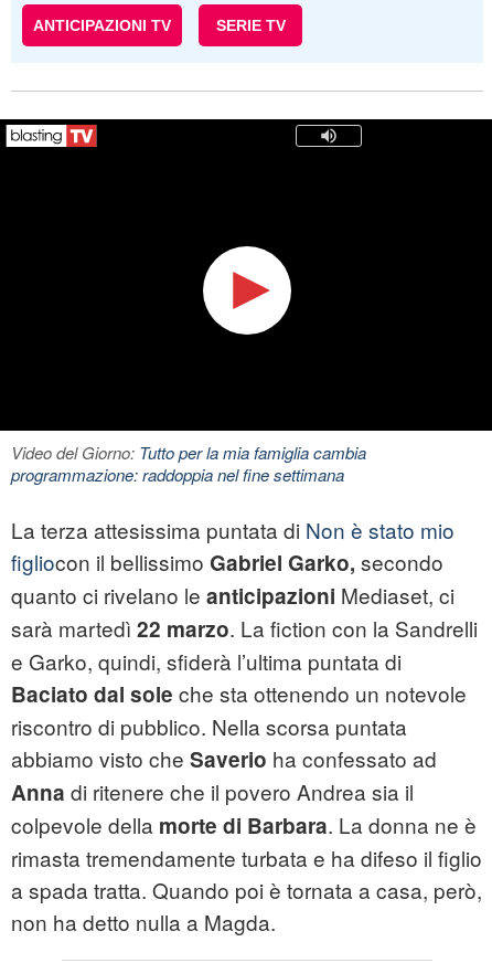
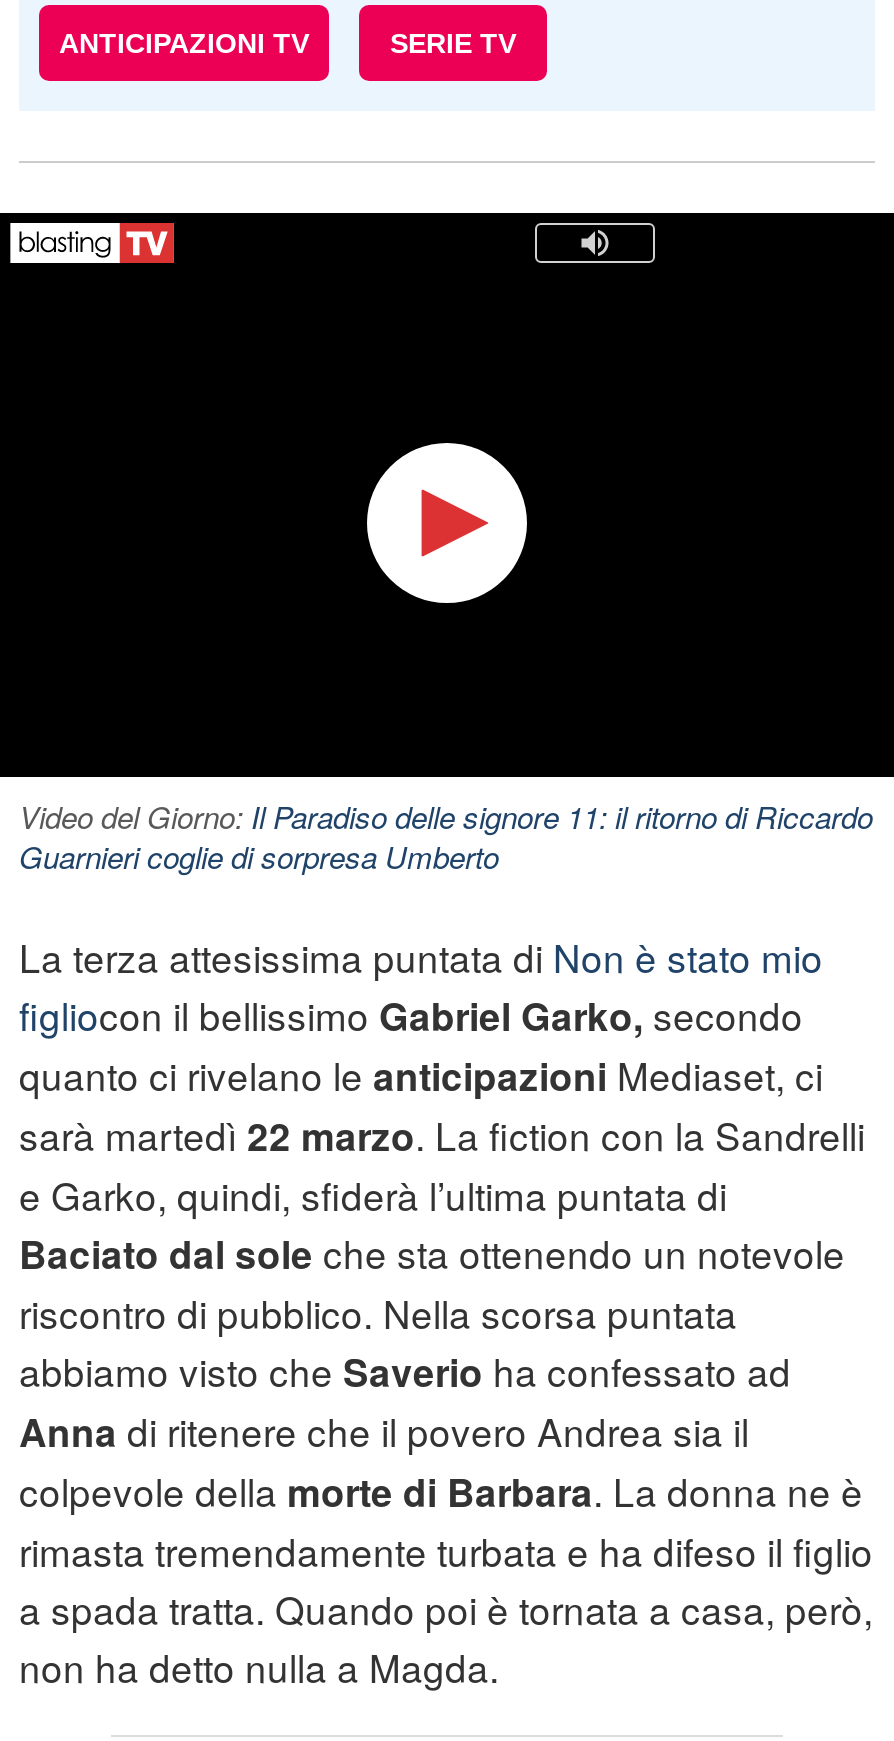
- Video del Giorno: Tutto per la mia famiglia cambia
- programmazione: raddoppia nel fine settimana
+ Video del Giorno: Il Paradiso delle signore 11: il ritorno di Riccardo
+ Guarnieri coglie di sorpresa Umberto
